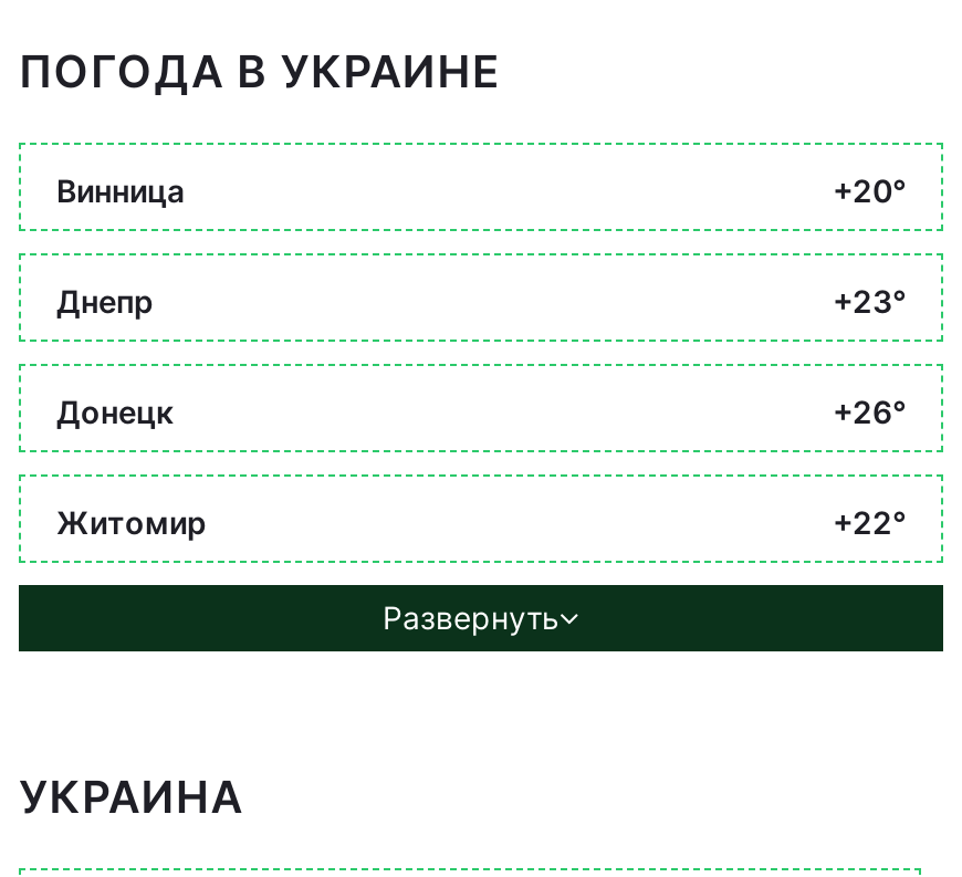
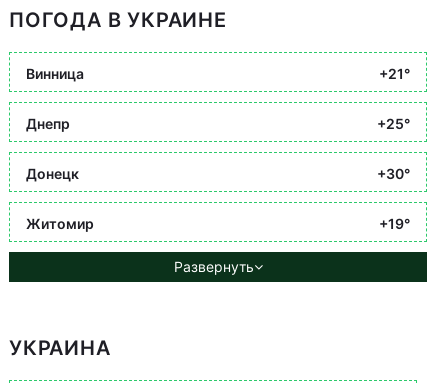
- +20°
+ +21°

- +23°
+ +25°

- +26°
+ +30°

- +22°
+ +19°
